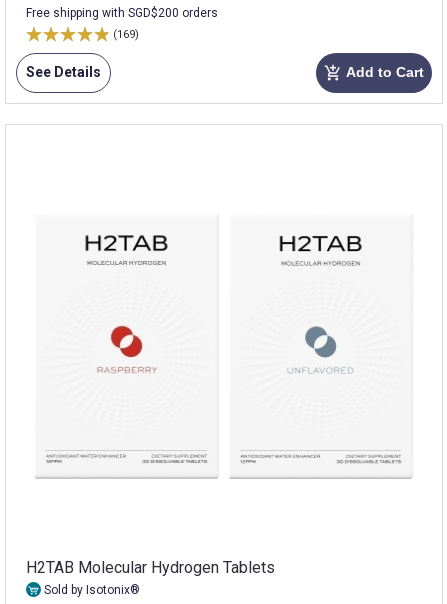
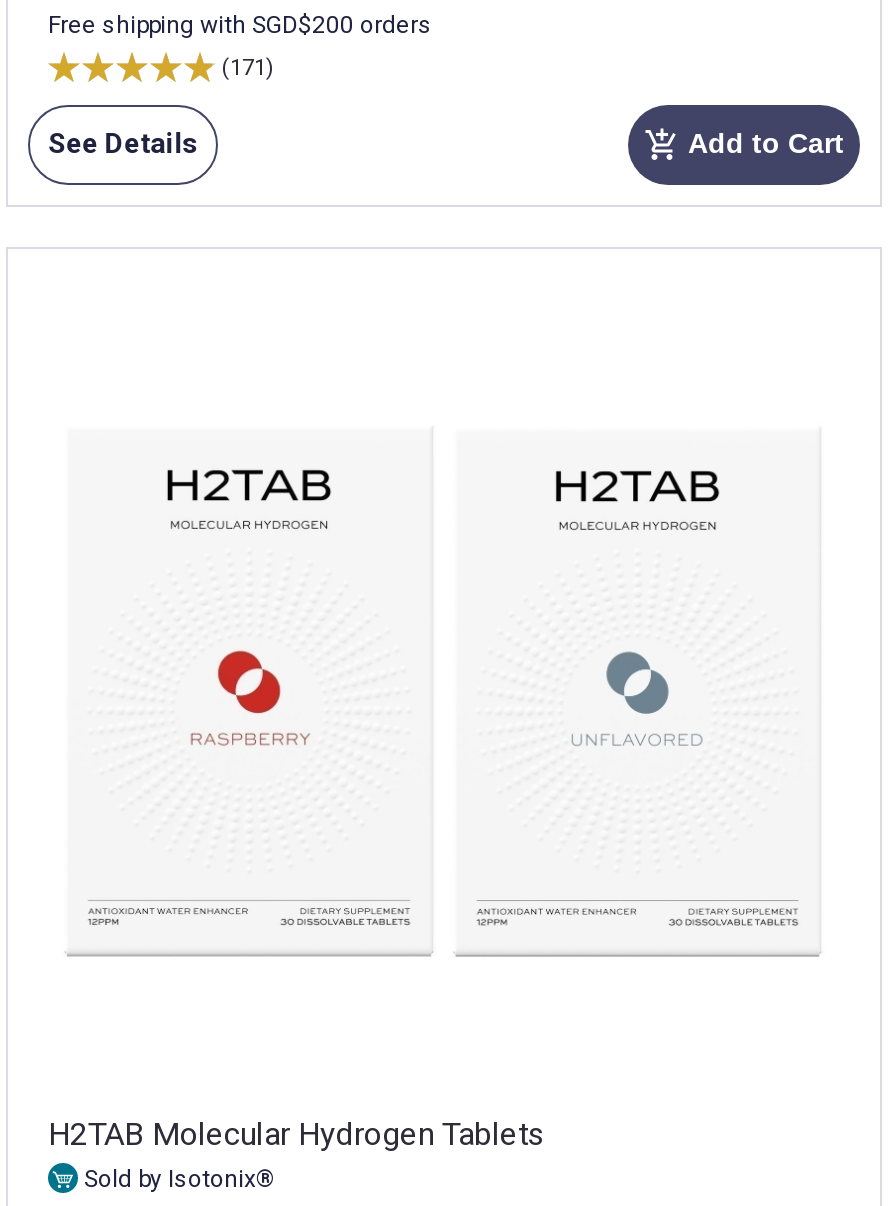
- (169)
+ (171)
